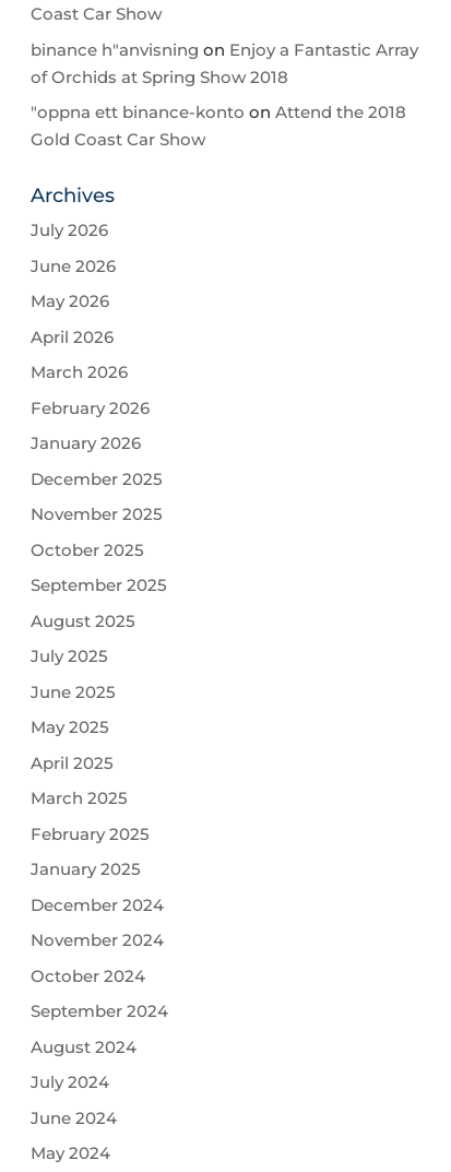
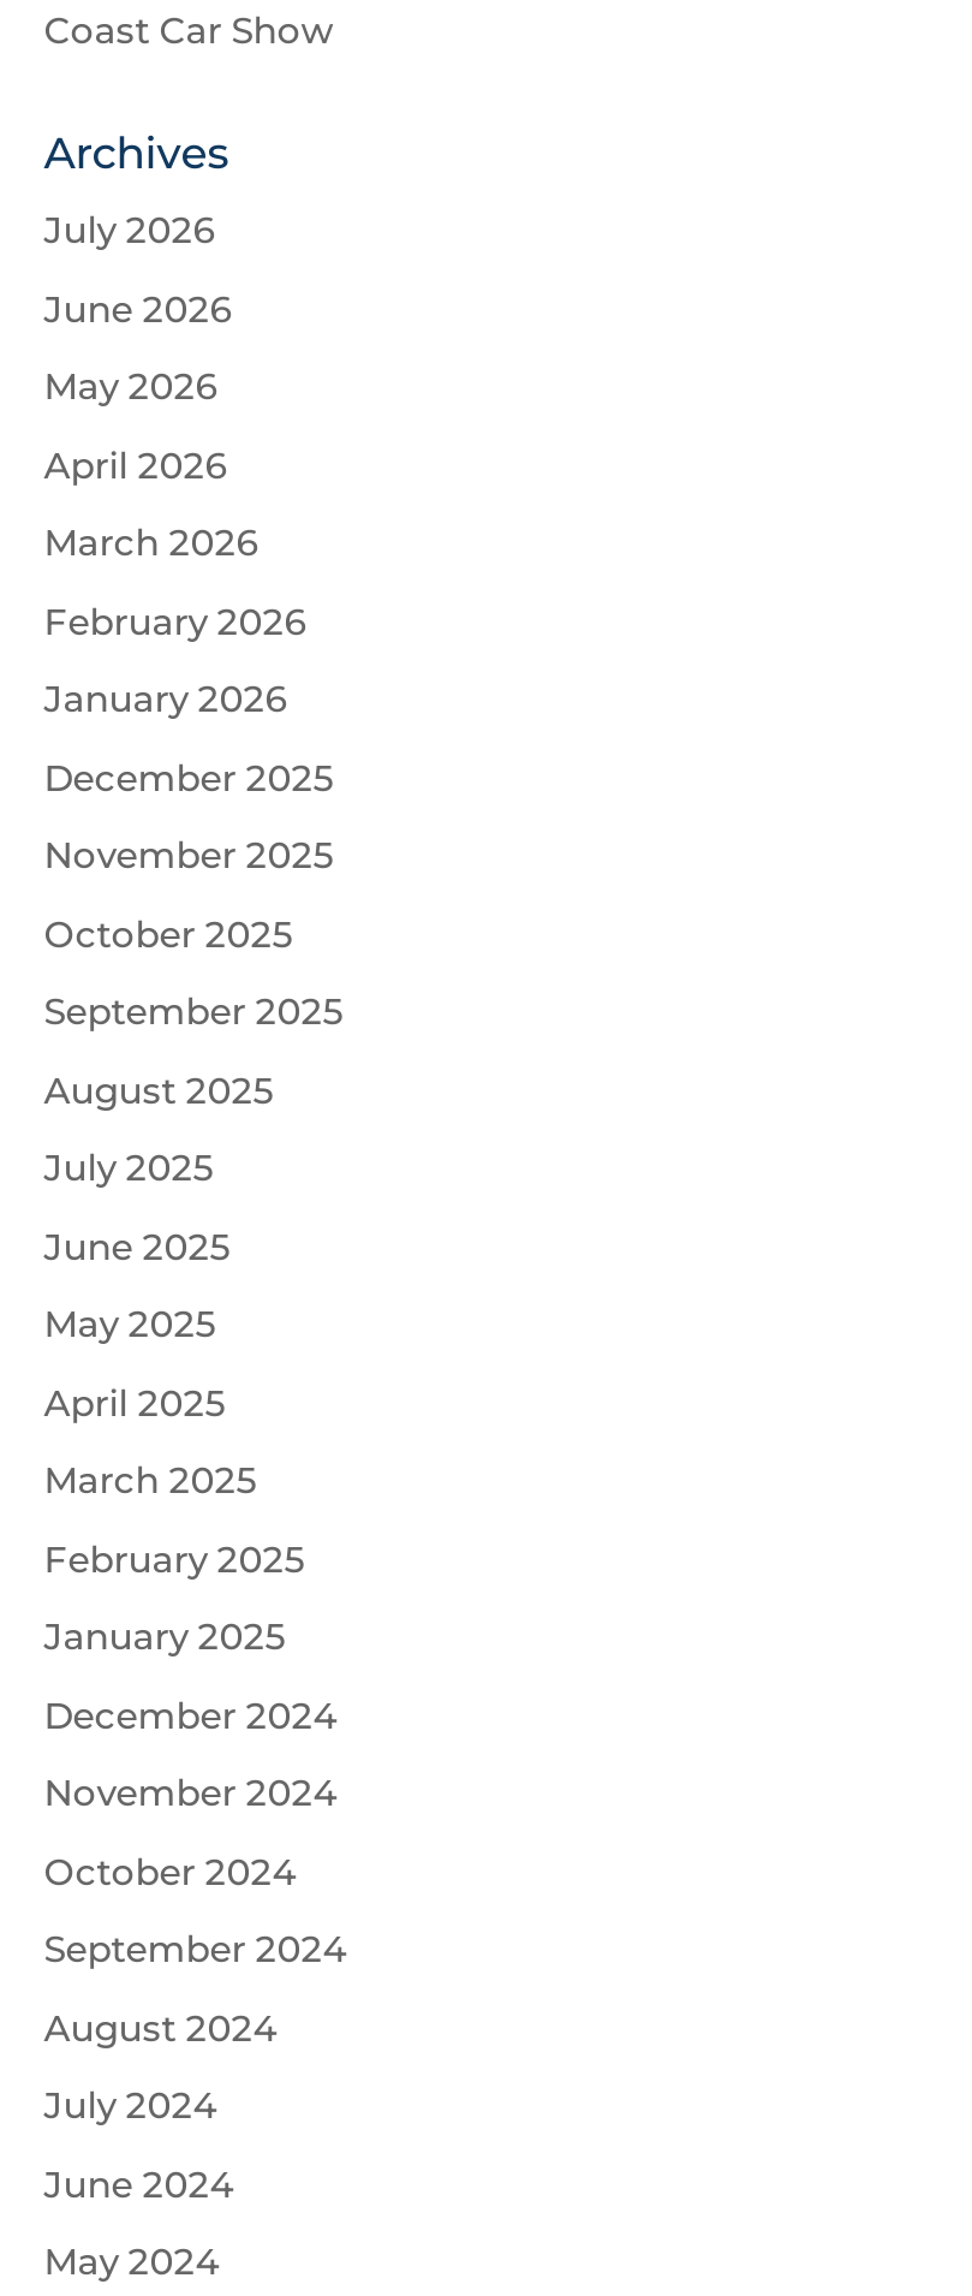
- binance h"anvisning on Enjoy a Fantastic Array
- of Orchids at Spring Show 2018
- "oppna ett binance-konto on Attend the 2018
- Gold Coast Car Show
